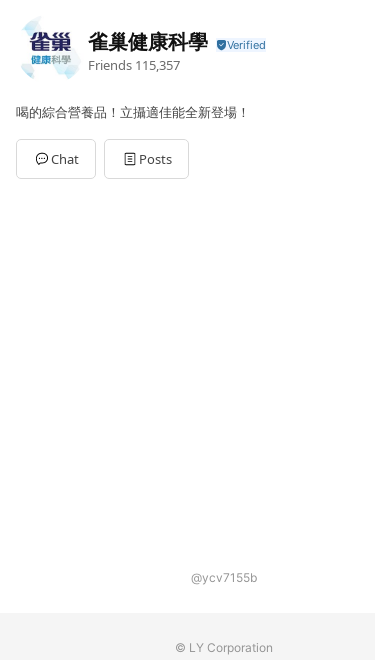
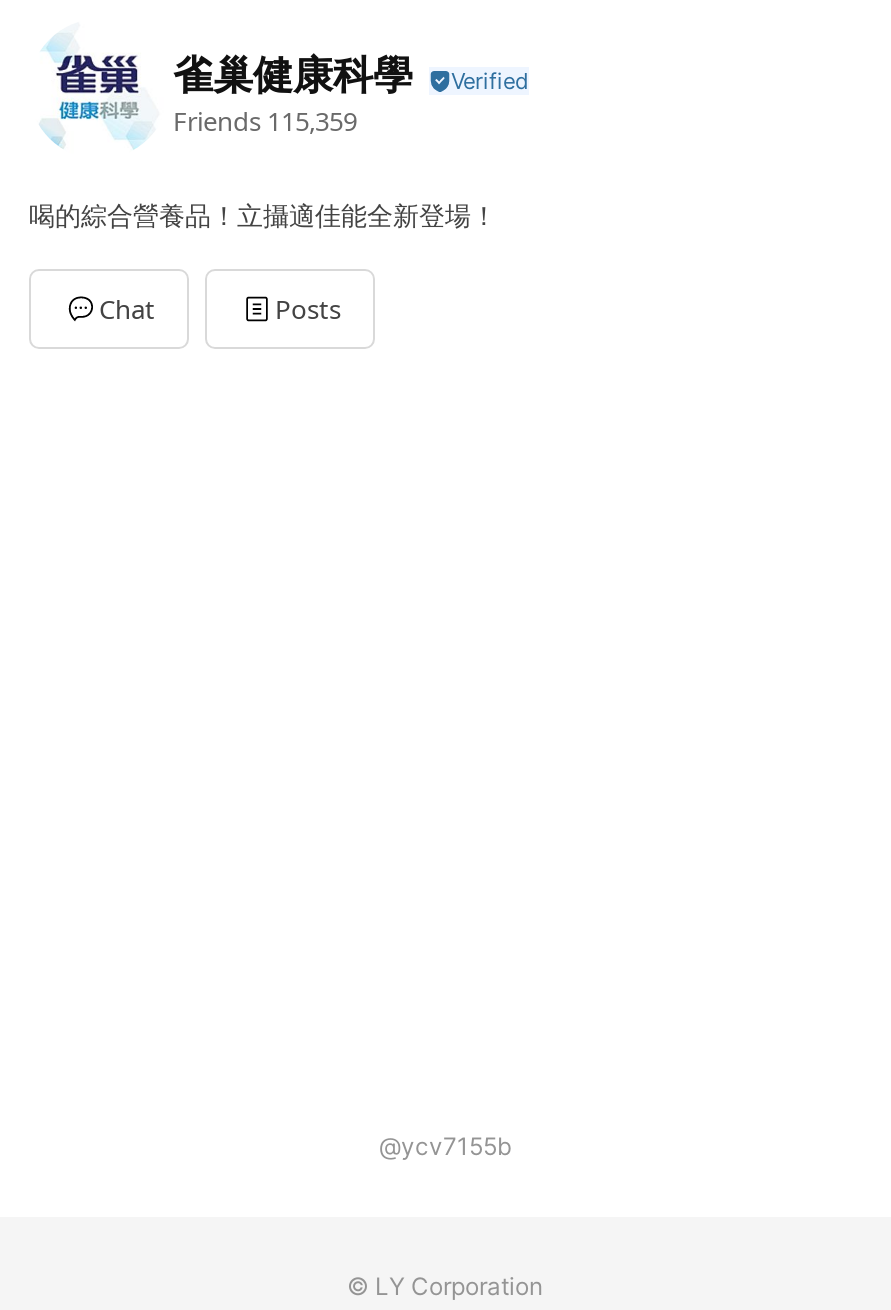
- Friends 115,357
+ Friends 115,359
